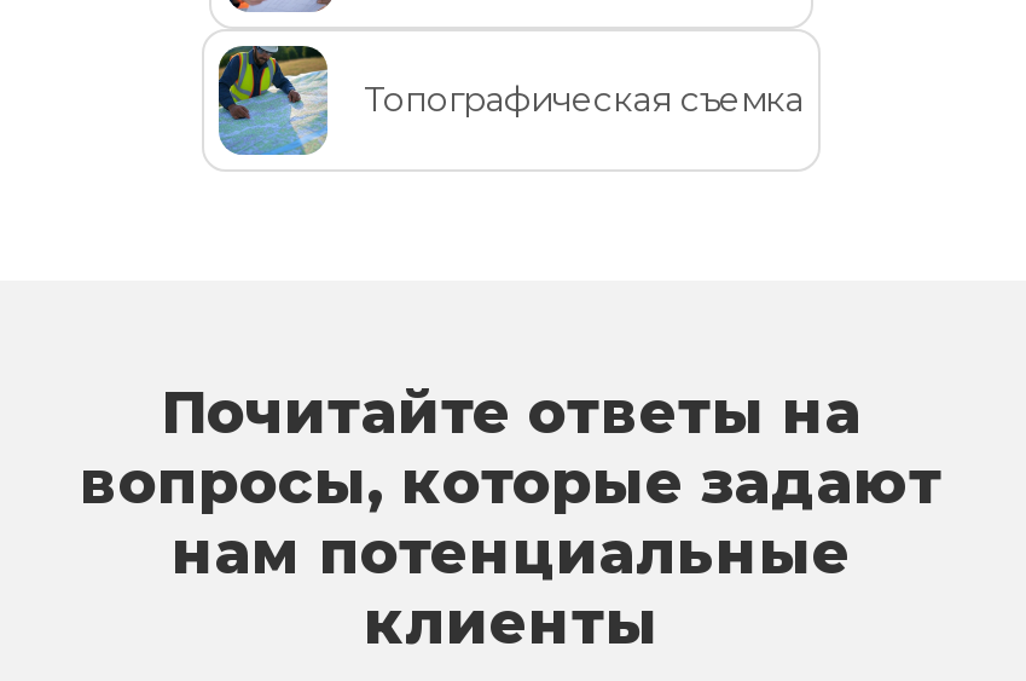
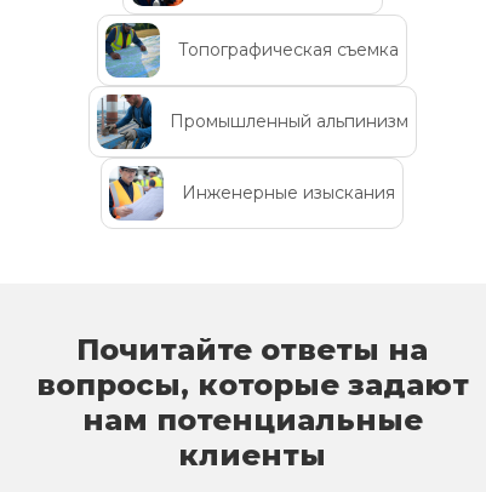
+ [image]
+ Промышленный альпинизм
+ Инженерные изыскания

+ [image]
